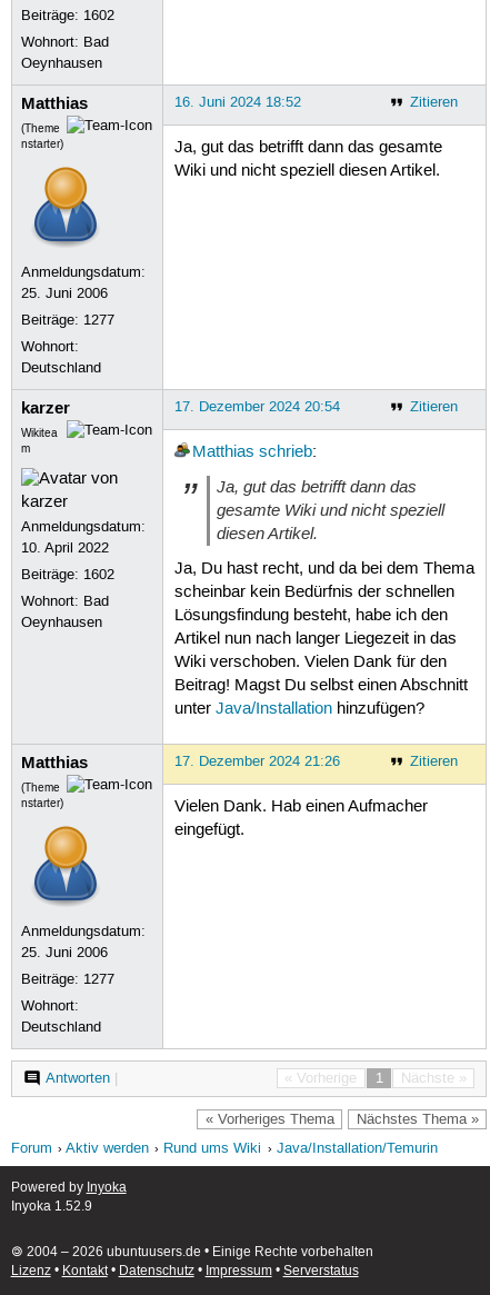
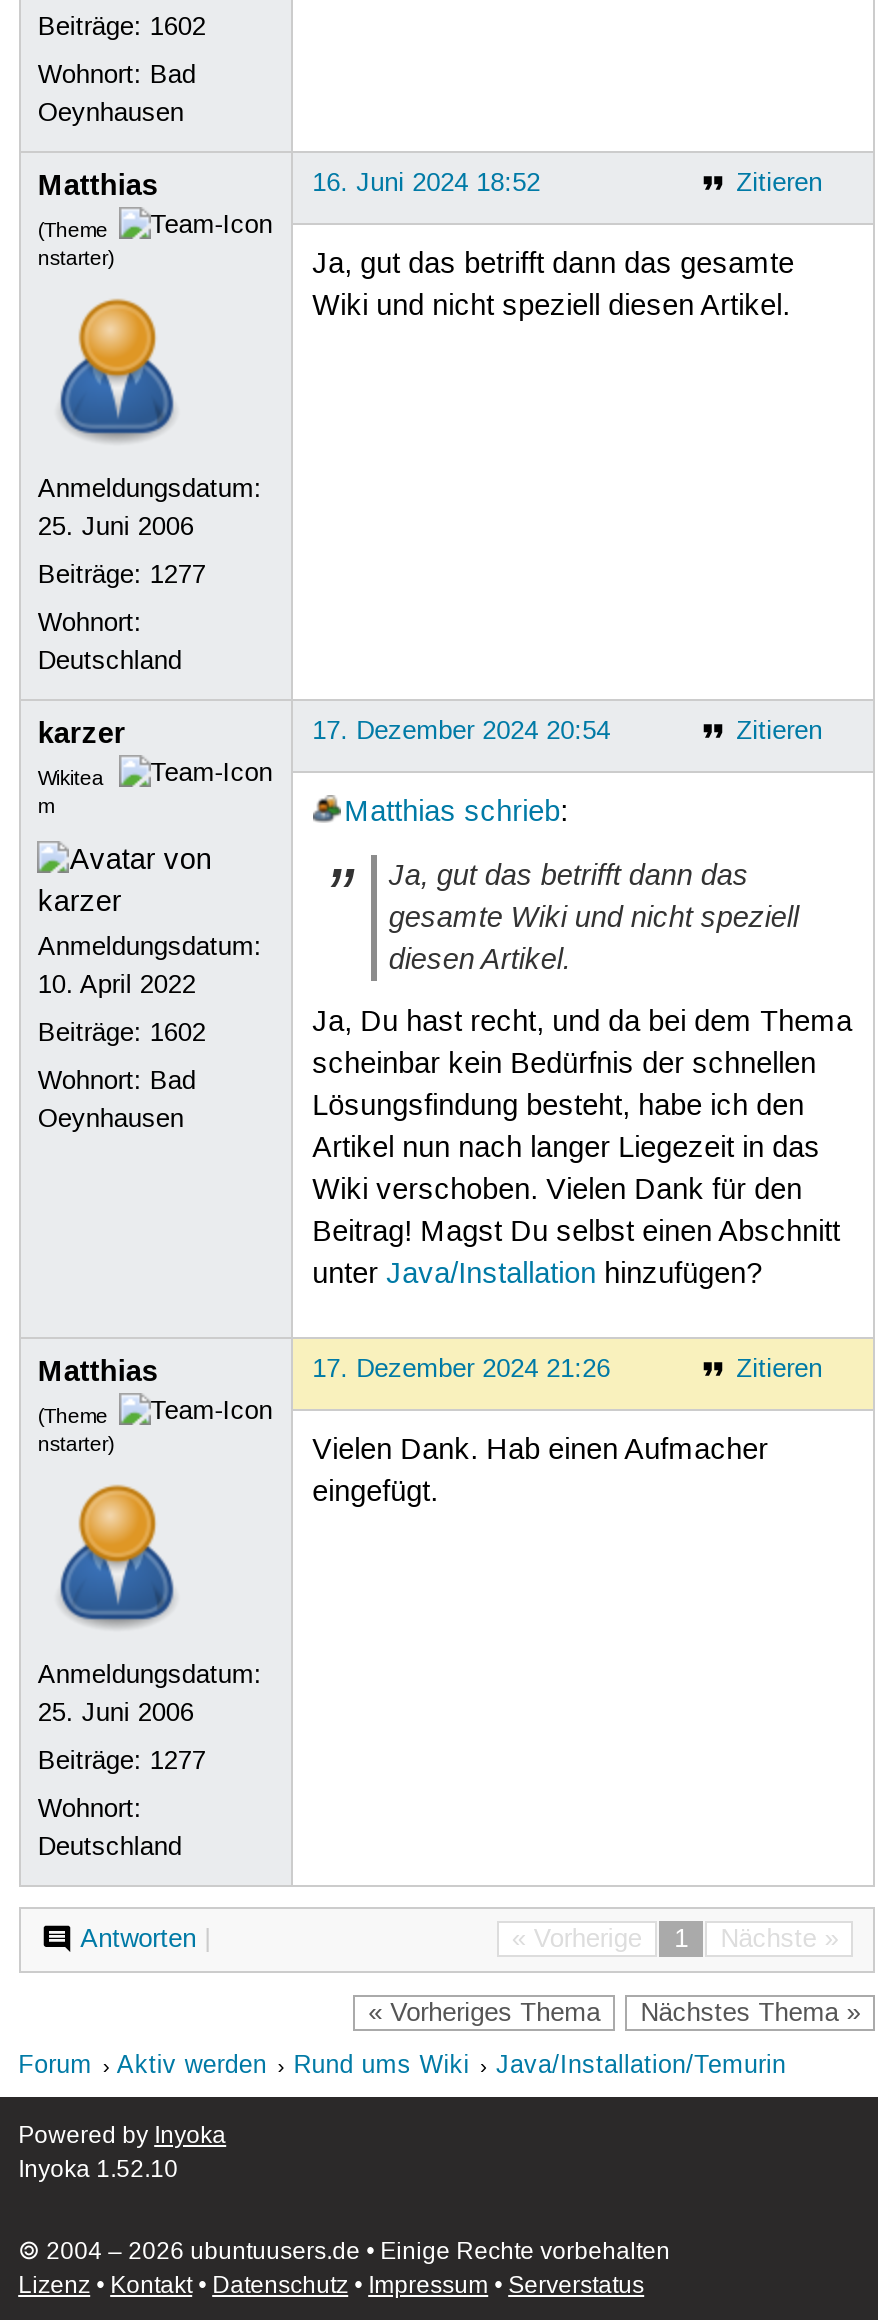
- Inyoka 1.52.9
+ Inyoka 1.52.10
